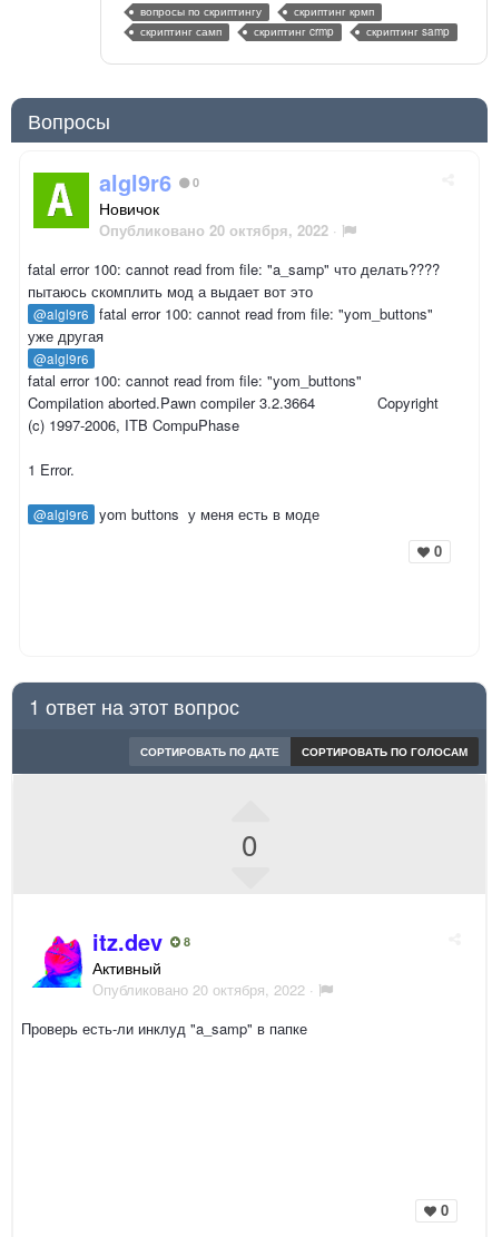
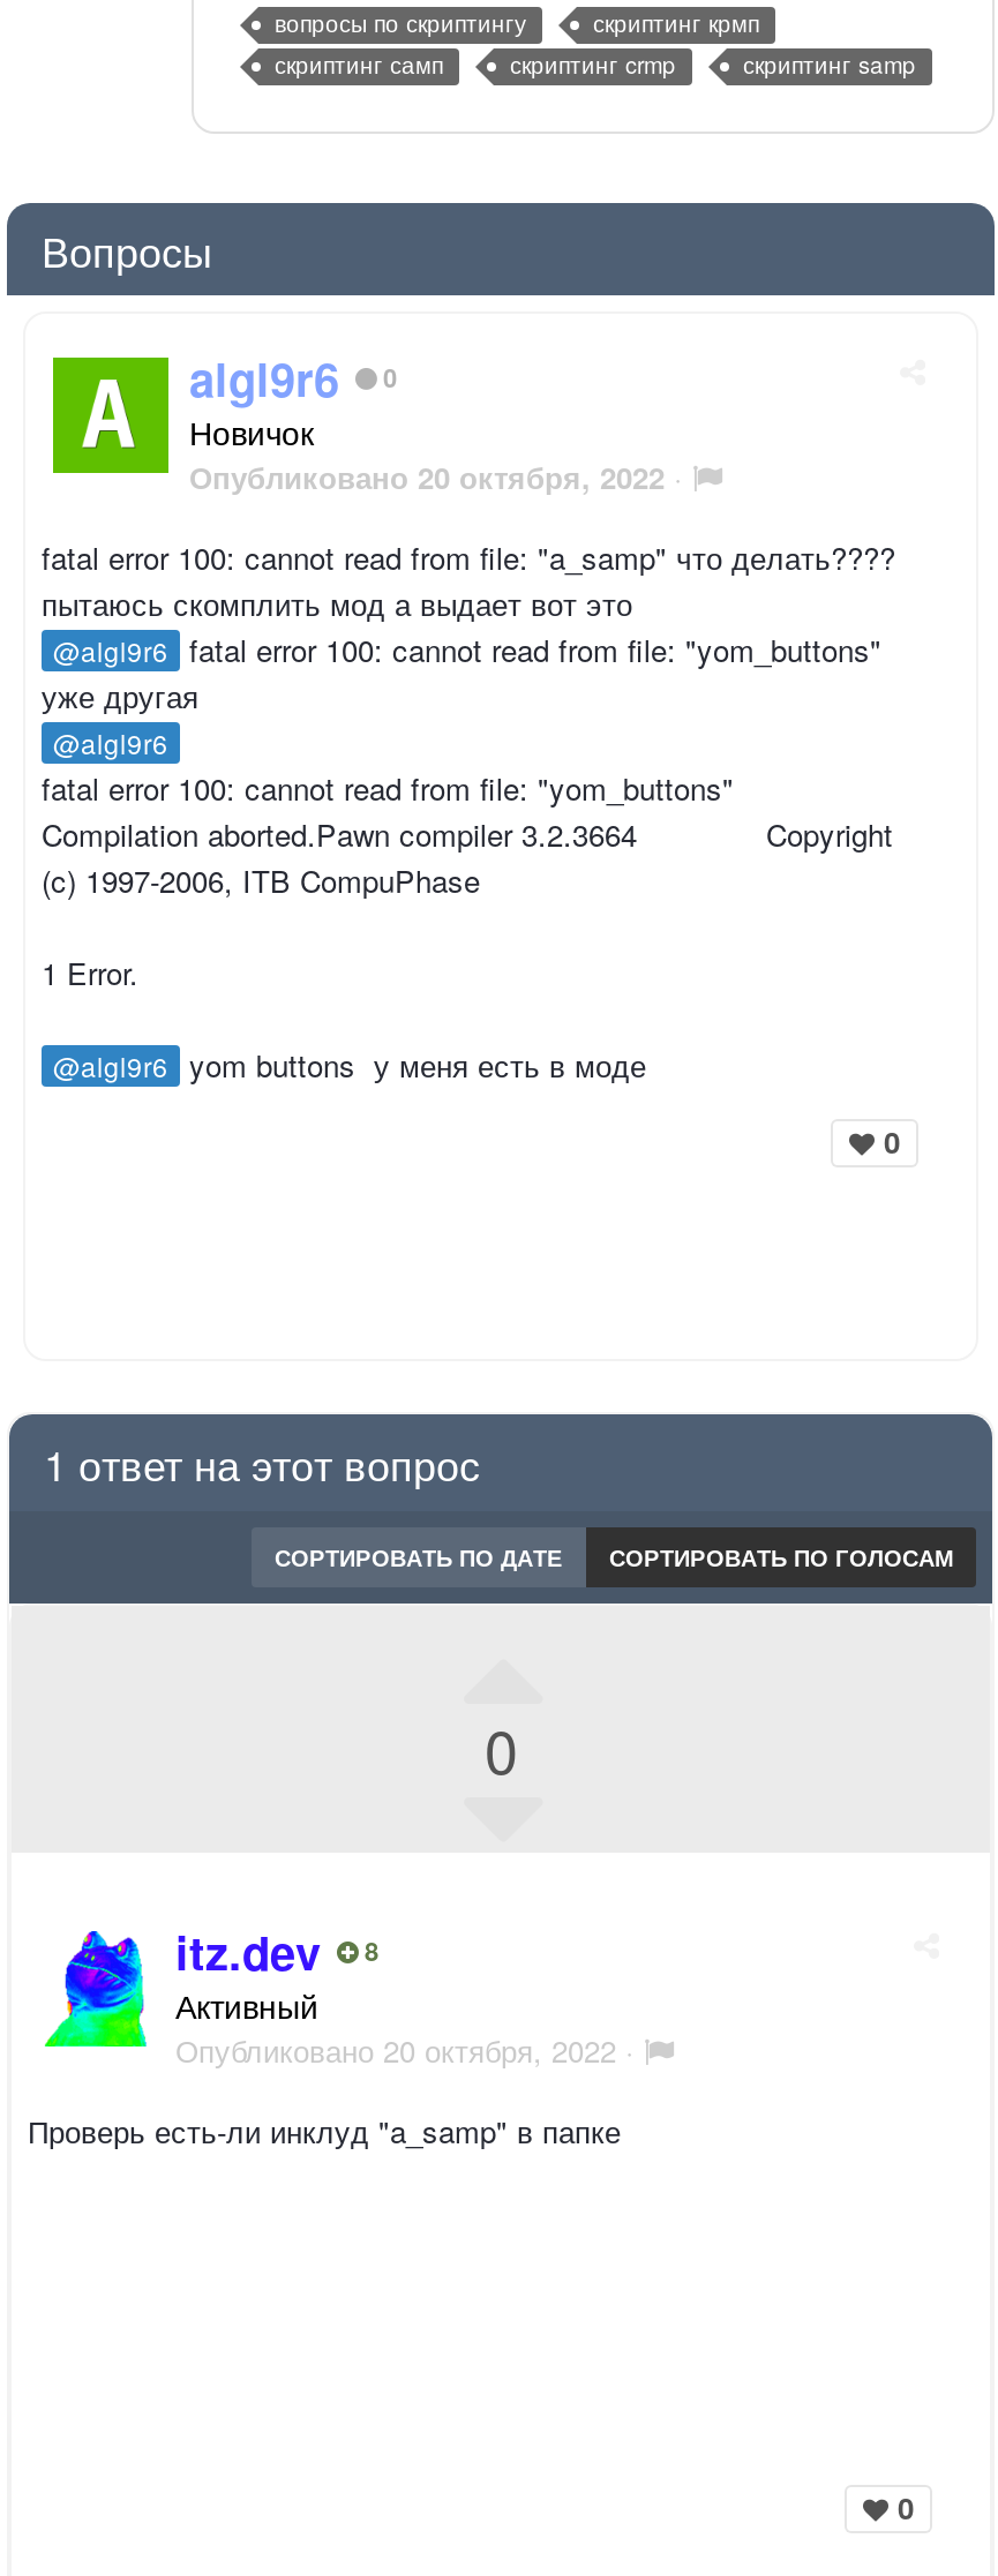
- [image]
+ [image]
